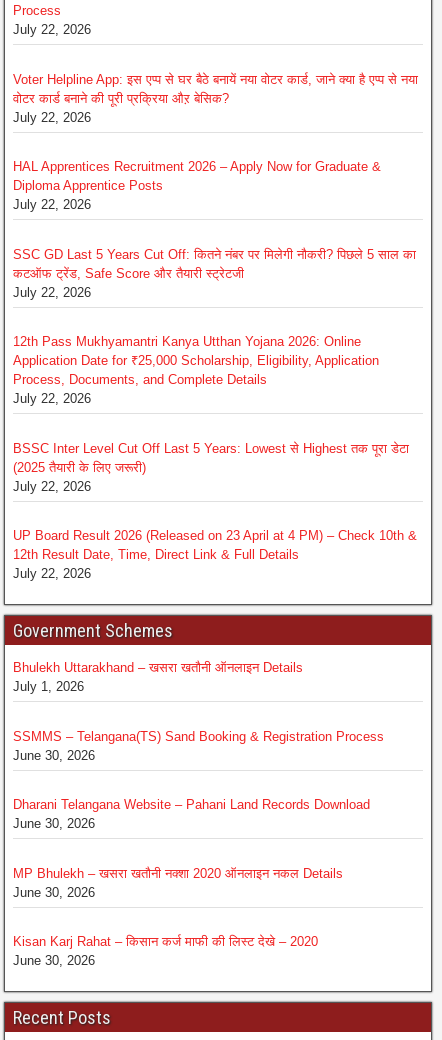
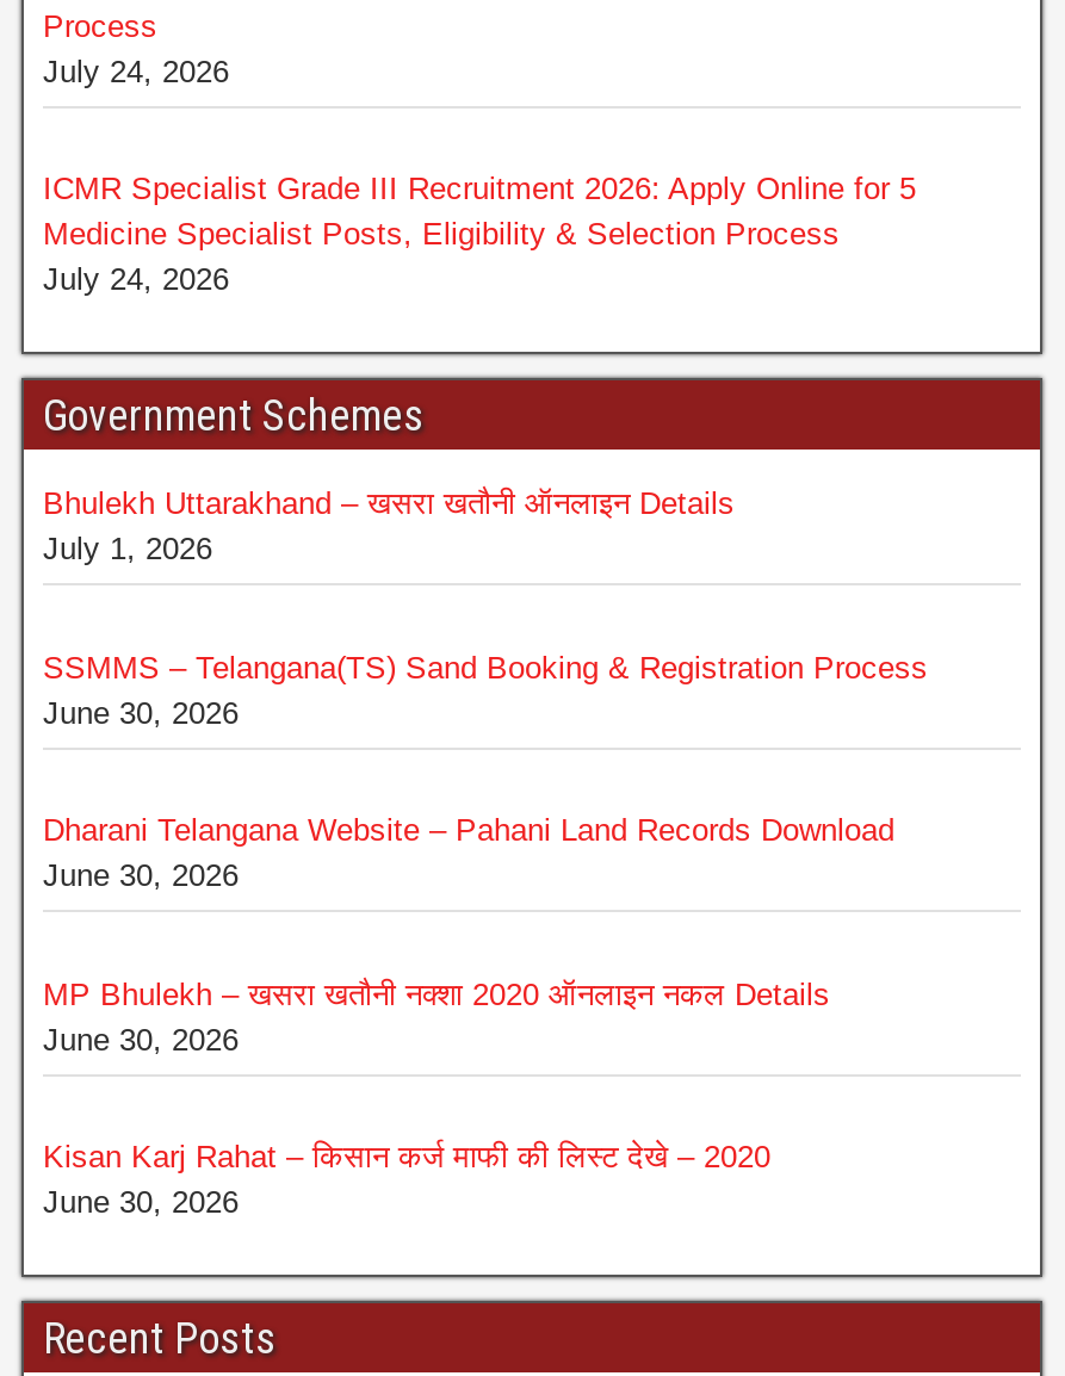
- July 22, 2026
- Voter Helpline App: इस एप्प से घर बैठे बनायें नया वोटर कार्ड, जाने क्या है एप्प से नया
- वोटर कार्ड बनाने की पूरी प्रक्रिया औऱ बेसिक?
- July 22, 2026
- HAL Apprentices Recruitment 2026 – Apply Now for Graduate &
- Diploma Apprentice Posts
- July 22, 2026
- SSC GD Last 5 Years Cut Off: कितने नंबर पर मिलेगी नौकरी? पिछले 5 साल का
- कटऑफ ट्रेंड, Safe Score और तैयारी स्ट्रेटजी
- July 22, 2026
- 12th Pass Mukhyamantri Kanya Utthan Yojana 2026: Online
- Application Date for ₹25,000 Scholarship, Eligibility, Application
- Process, Documents, and Complete Details
- July 22, 2026
- BSSC Inter Level Cut Off Last 5 Years: Lowest से Highest तक पूरा डेटा
- (2025 तैयारी के लिए जरूरी)
- July 22, 2026
- UP Board Result 2026 (Released on 23 April at 4 PM) – Check 10th &
- 12th Result Date, Time, Direct Link & Full Details
- July 22, 2026
+ July 24, 2026
+ ICMR Specialist Grade III Recruitment 2026: Apply Online for 5
+ Medicine Specialist Posts, Eligibility & Selection Process
+ July 24, 2026
